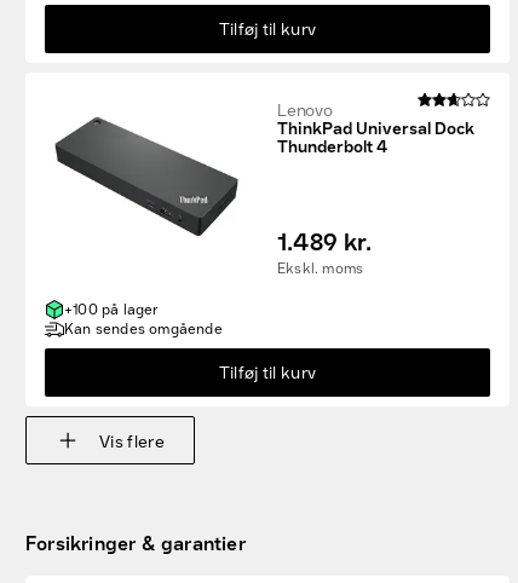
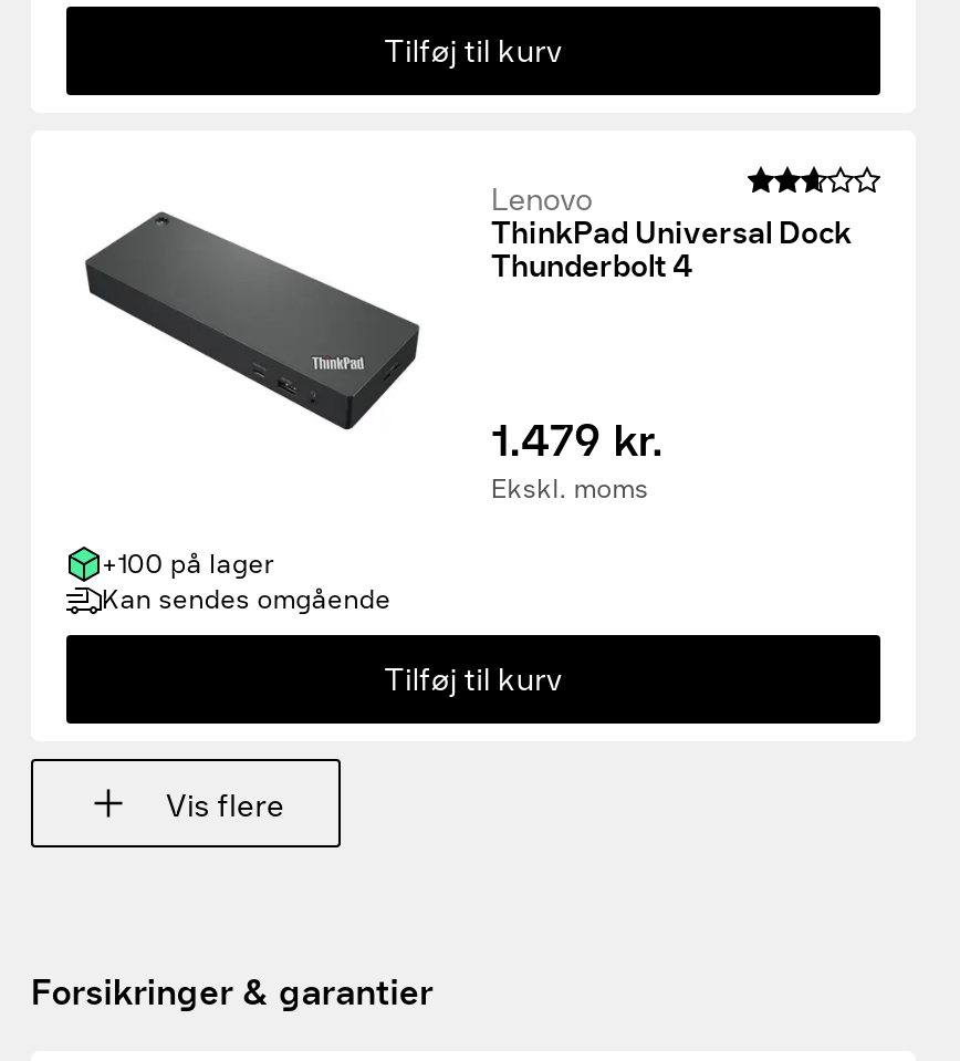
- 1.489 kr.
+ 1.479 kr.
